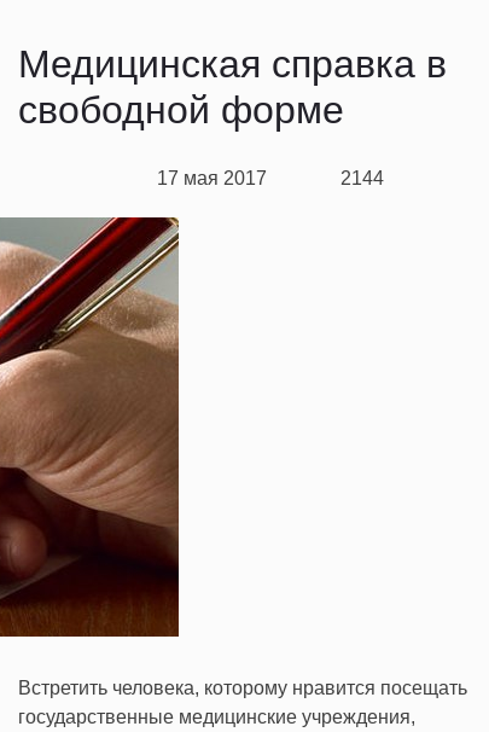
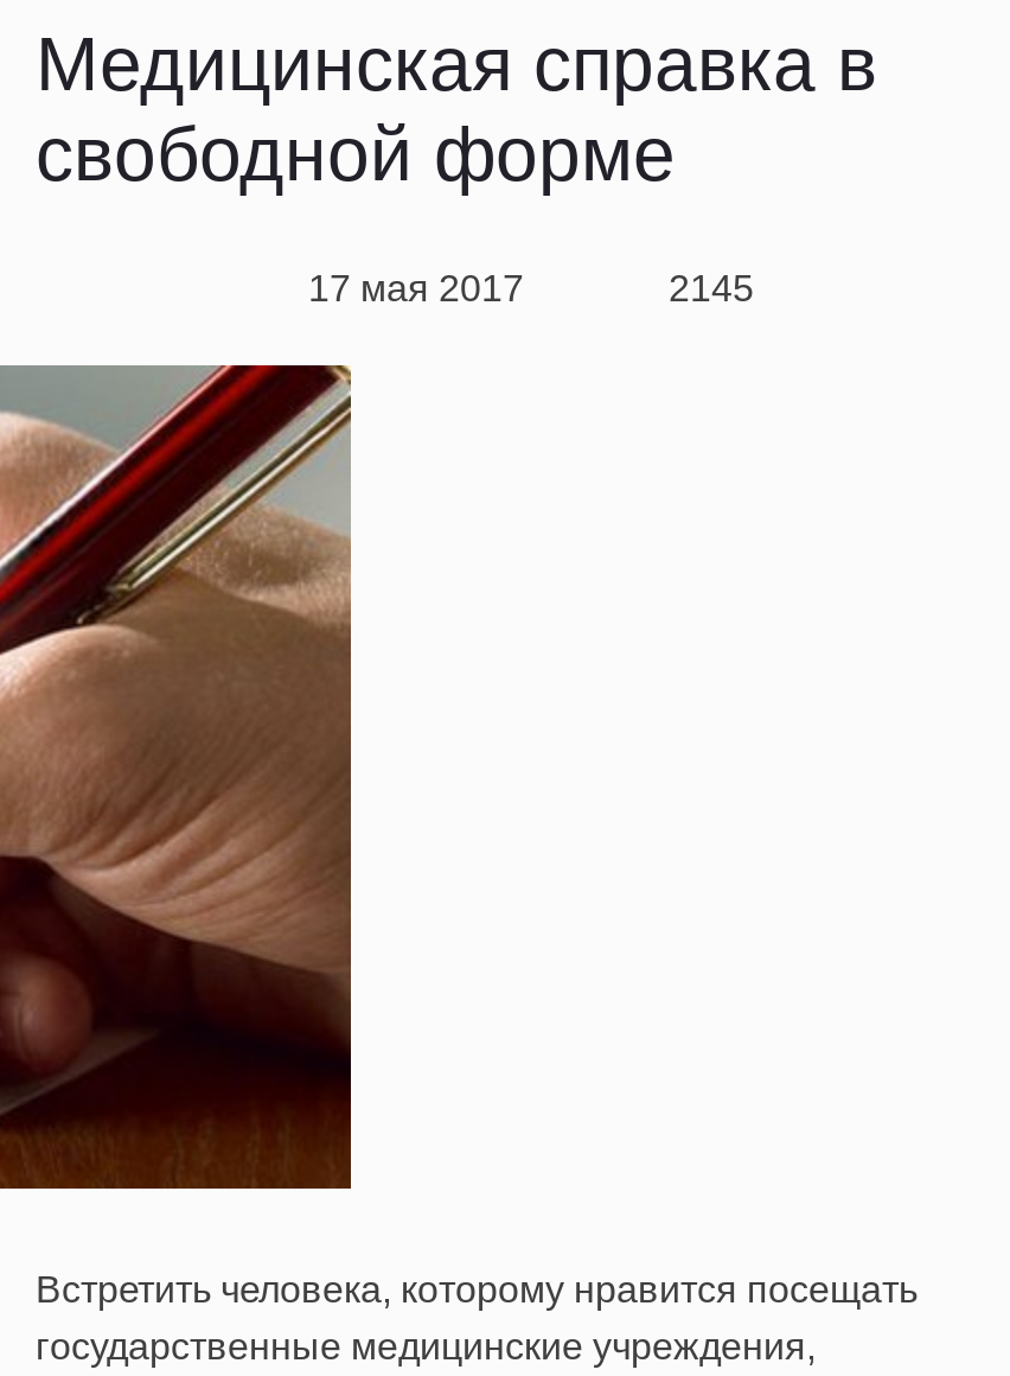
- 2144
+ 2145
